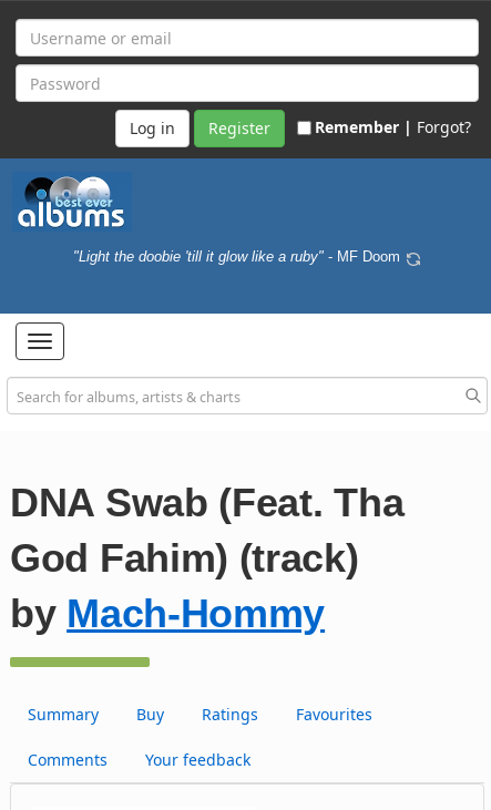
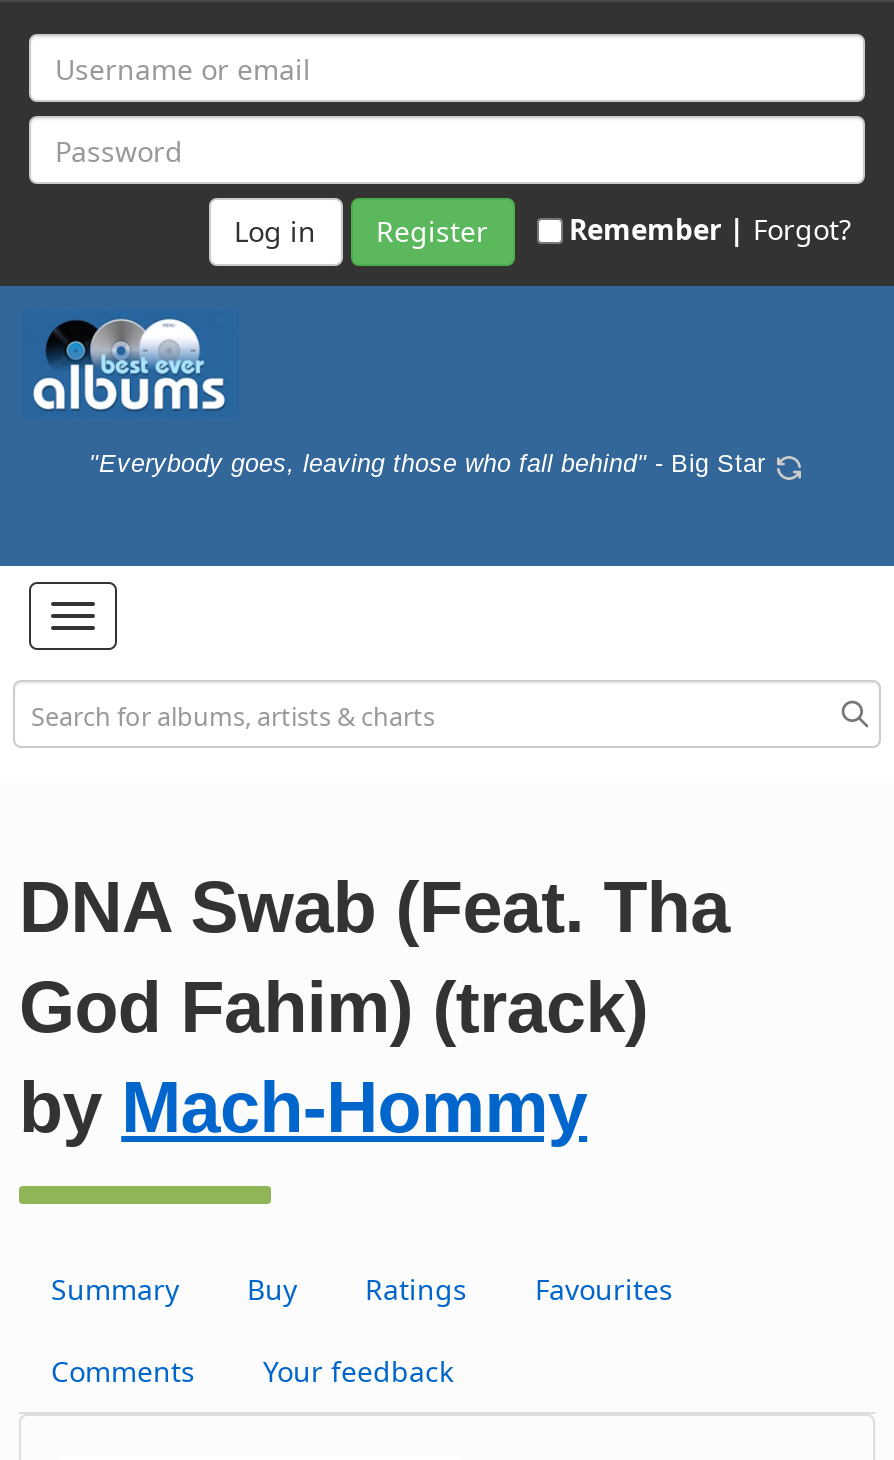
- "Light the doobie 'till it glow like a ruby" - MF Doom
+ "Everybody goes, leaving those who fall behind" - Big Star
